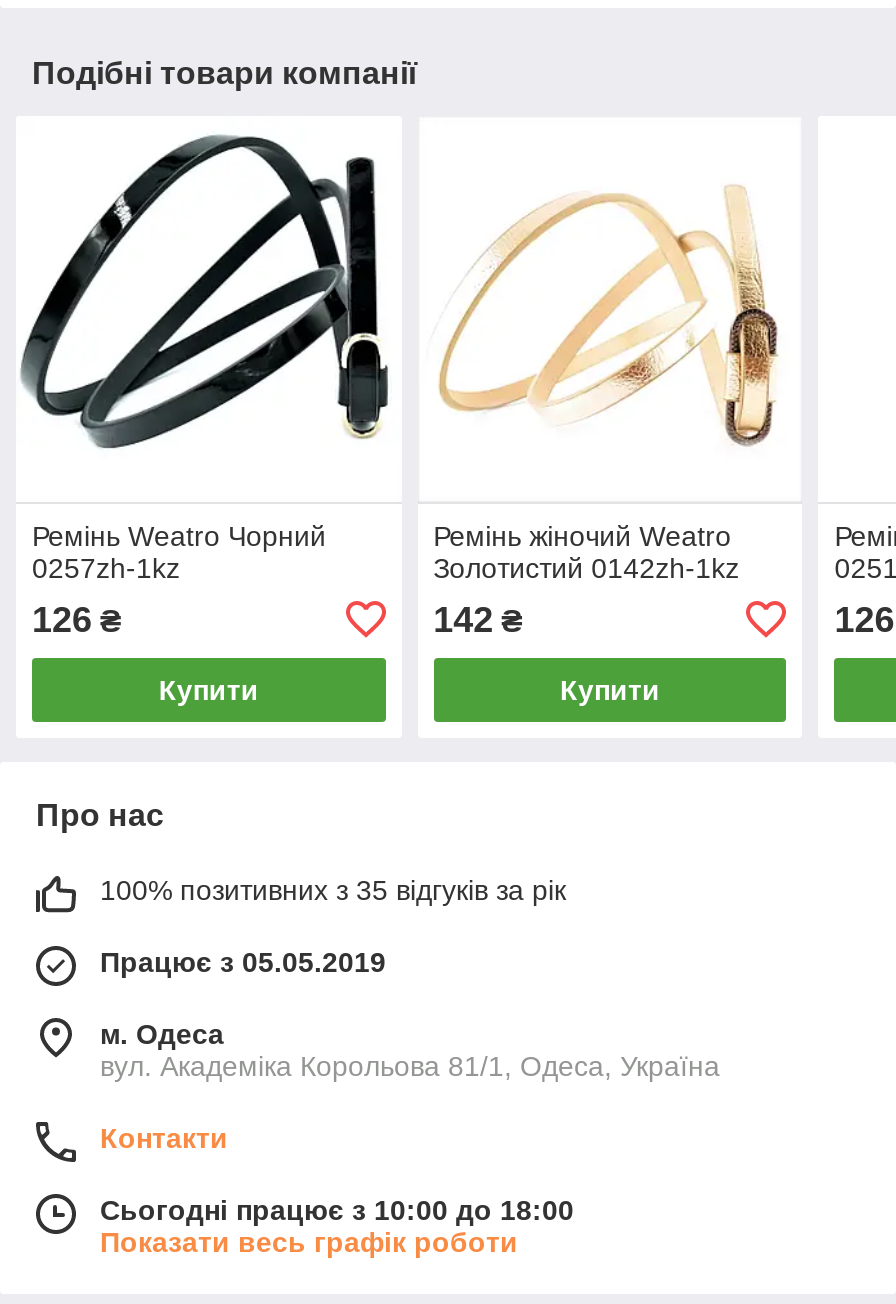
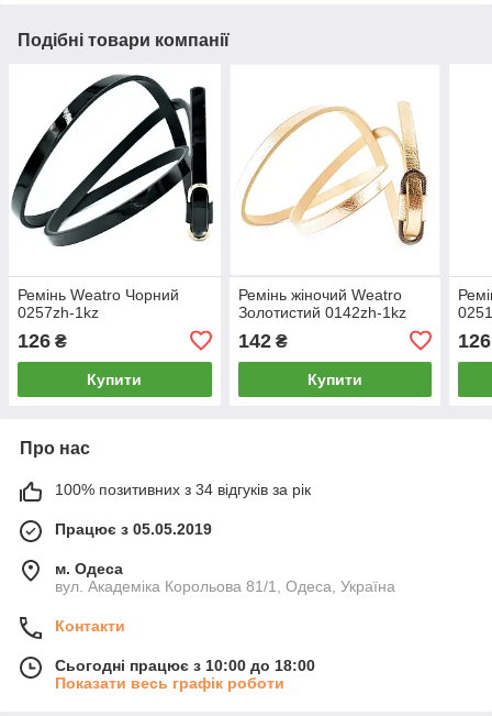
- 100% позитивних з 35 відгуків за рік
+ 100% позитивних з 34 відгуків за рік
